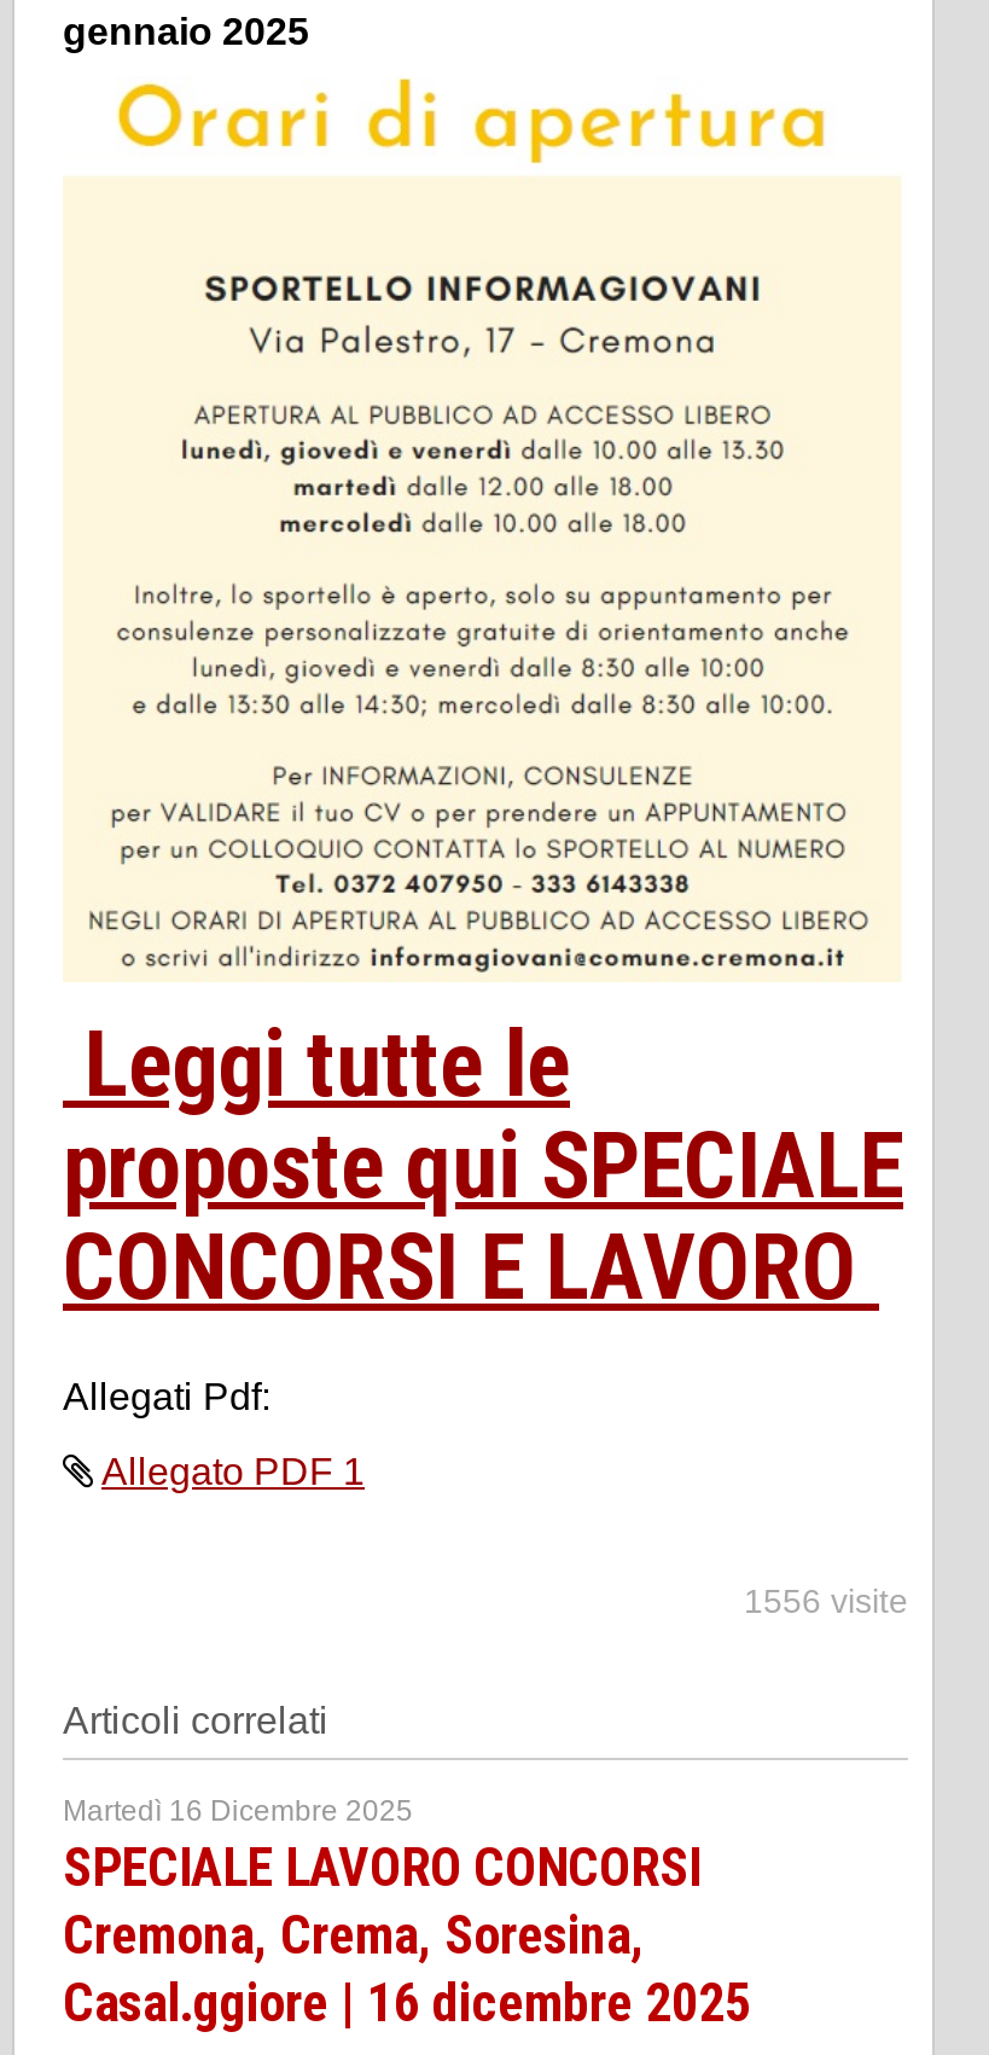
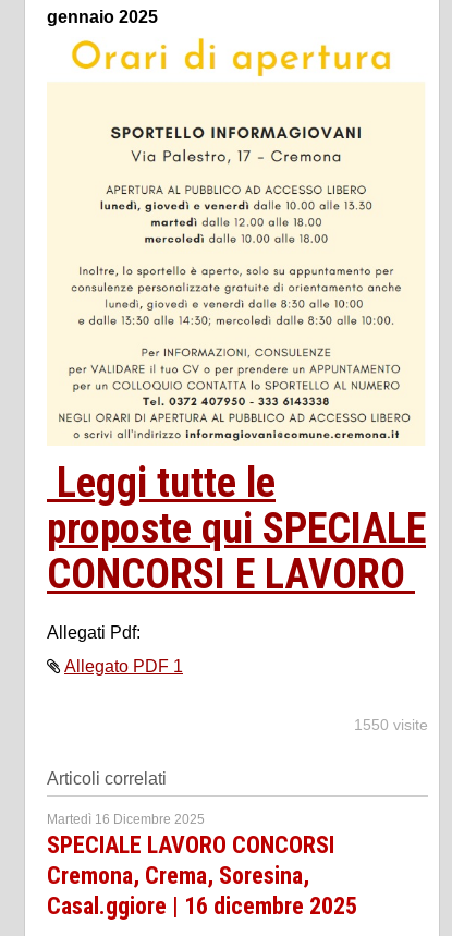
- 1556 visite
+ 1550 visite
